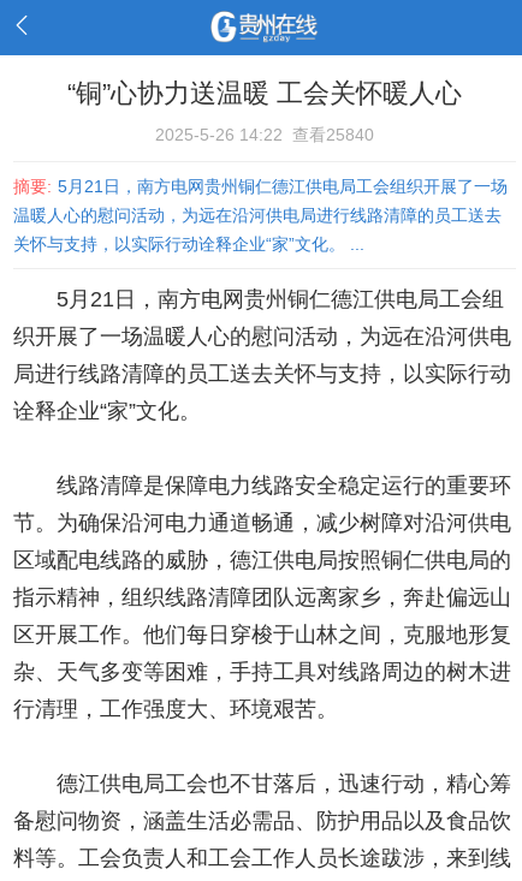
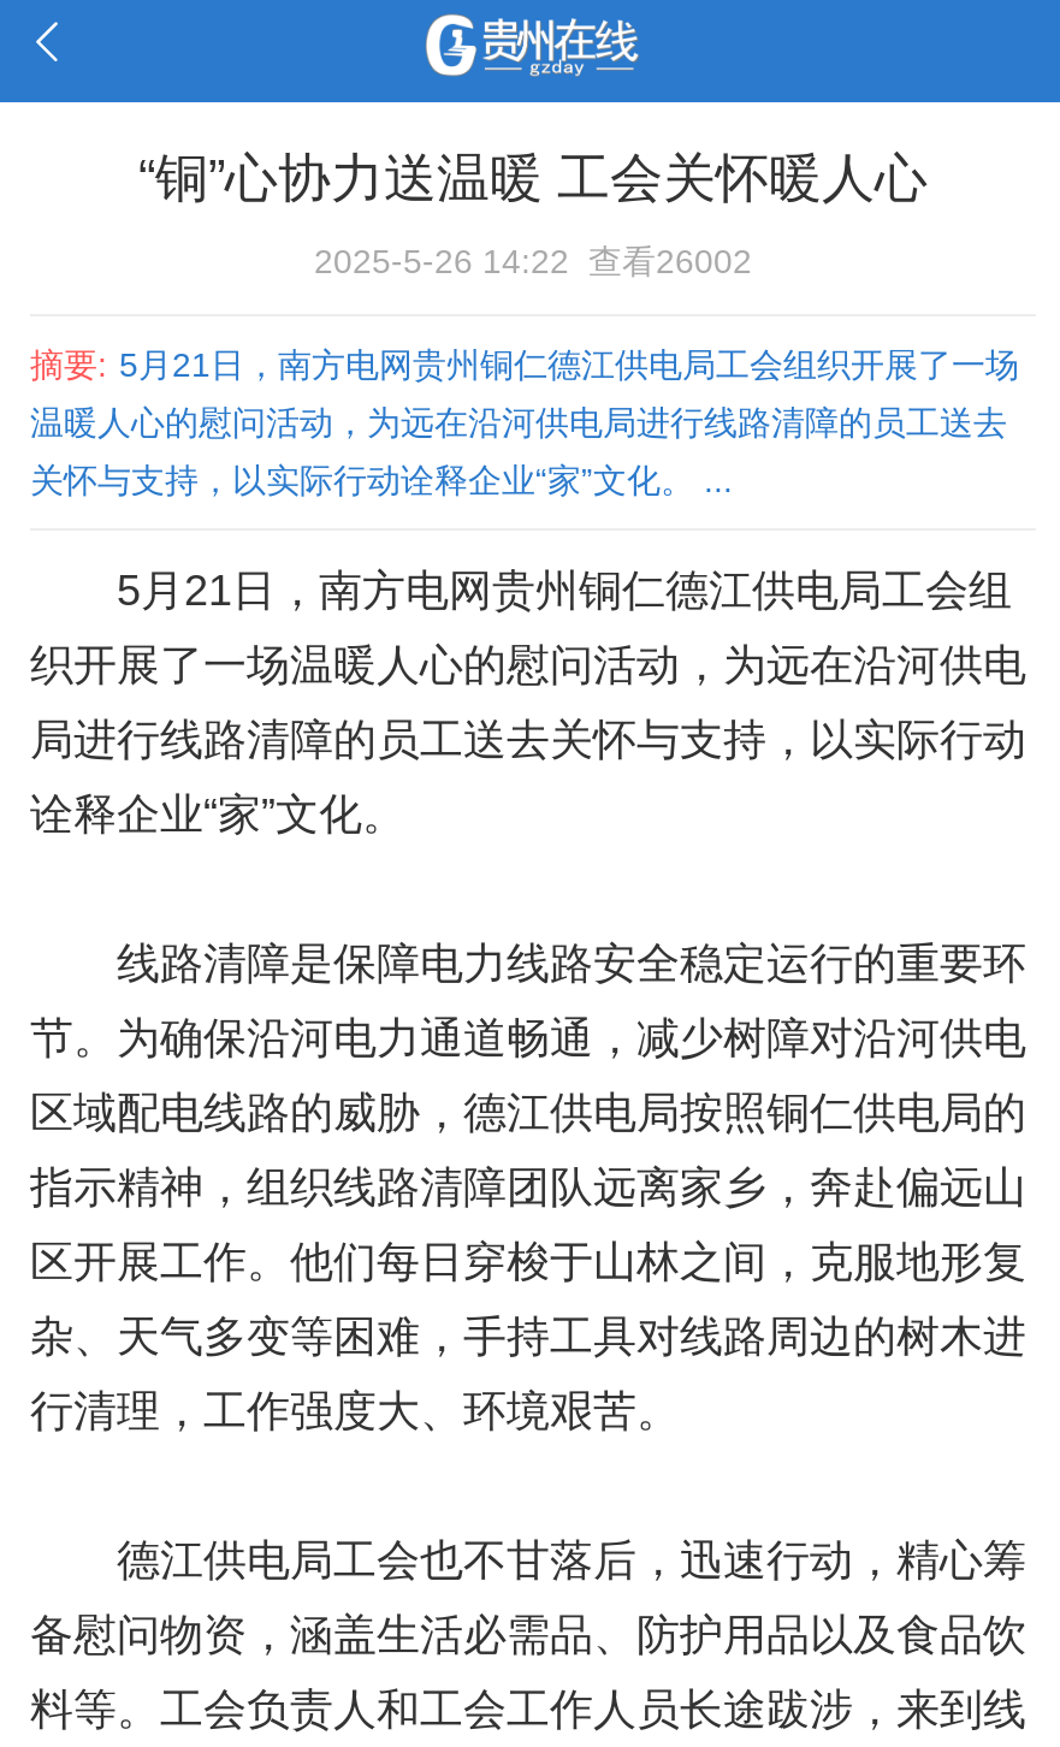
- 2025-5-26 14:22 查看25840
+ 2025-5-26 14:22 查看26002
